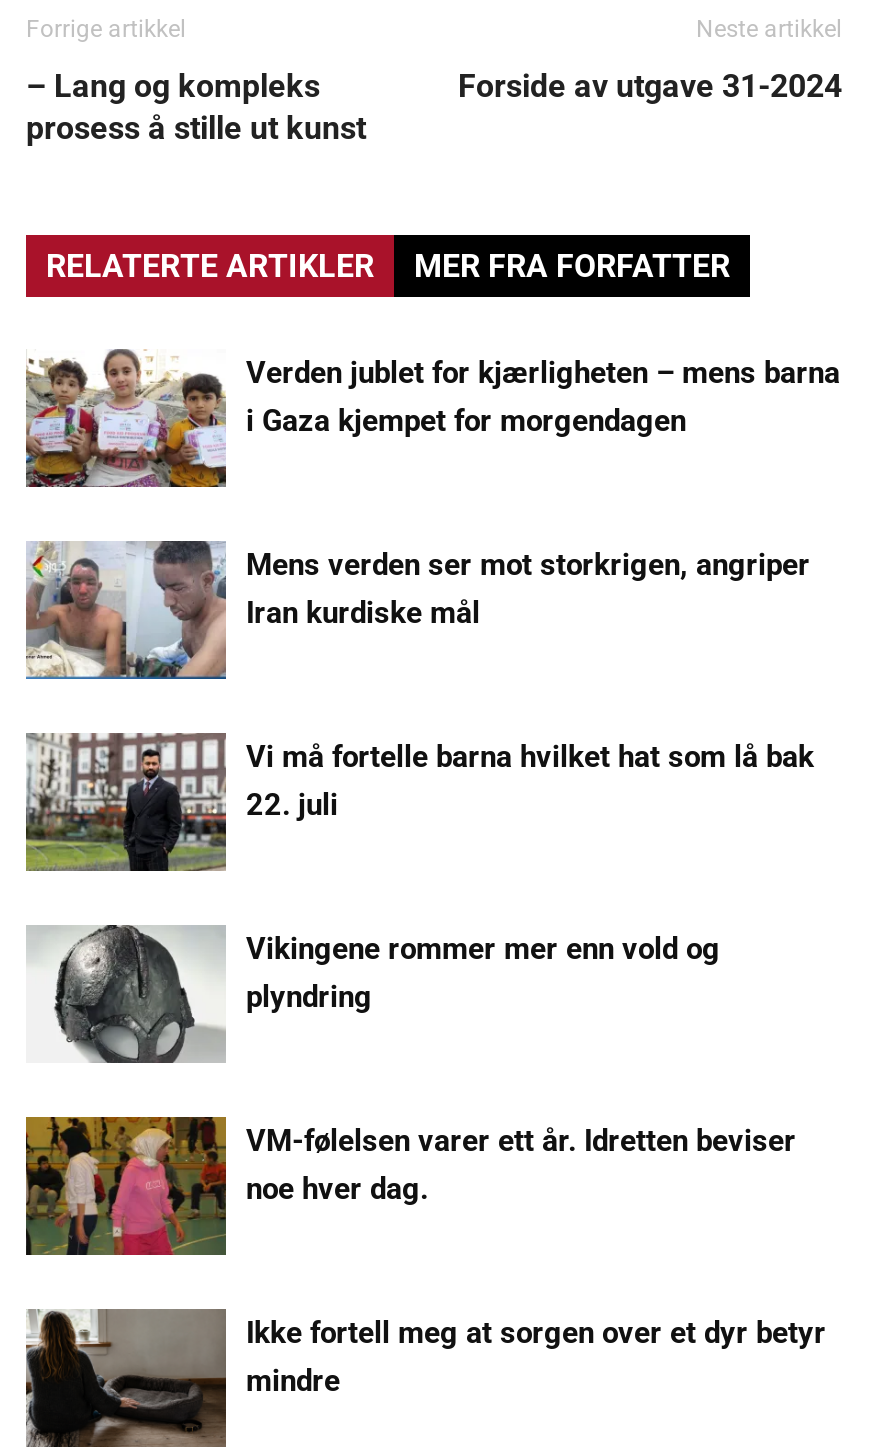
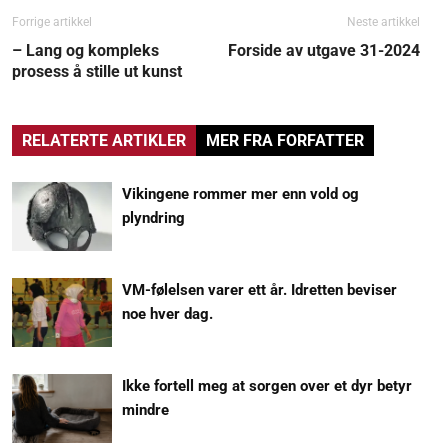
- [image]
- Verden jublet for kjærligheten – mens barna
- i Gaza kjempet for morgendagen

- [image]
- Mens verden ser mot storkrigen, angriper
- Iran kurdiske mål

- [image]
- Vi må fortelle barna hvilket hat som lå bak
- 22. juli
